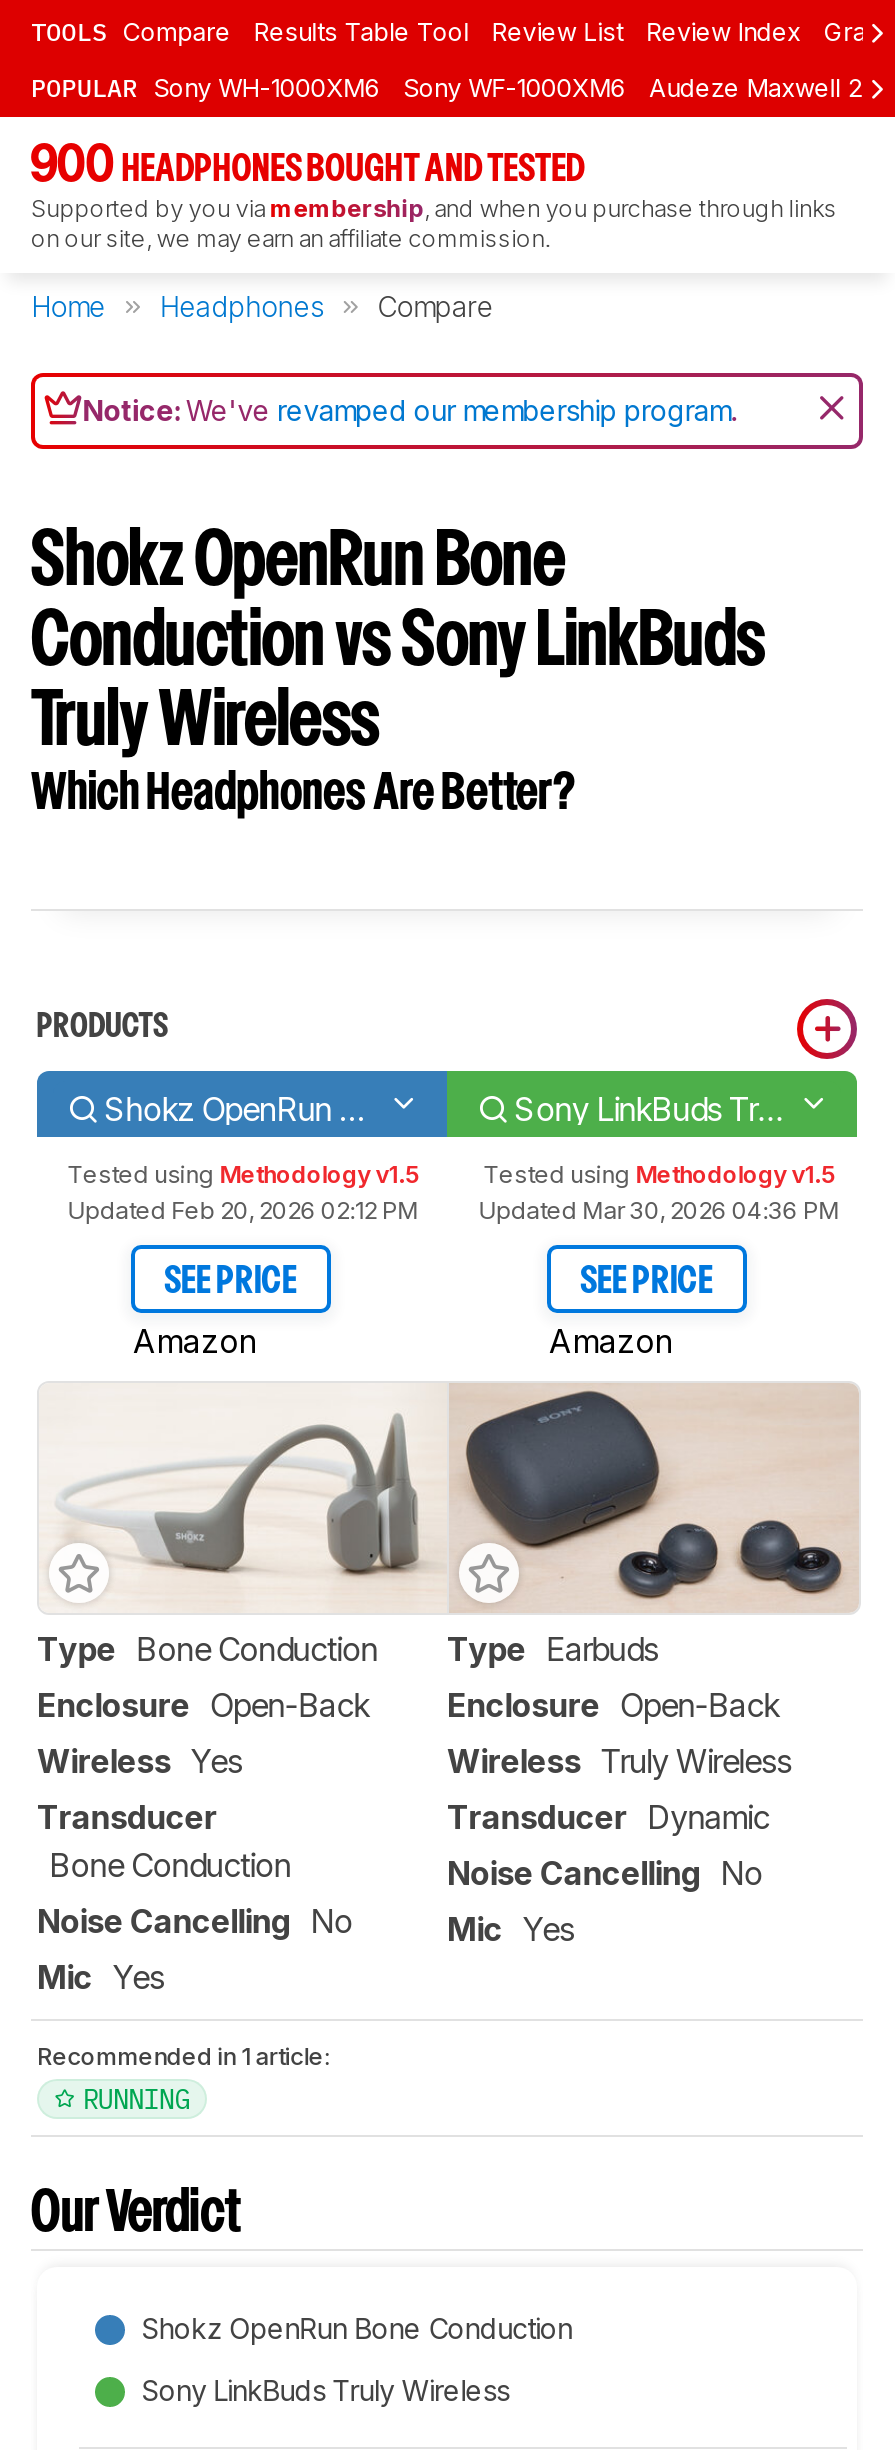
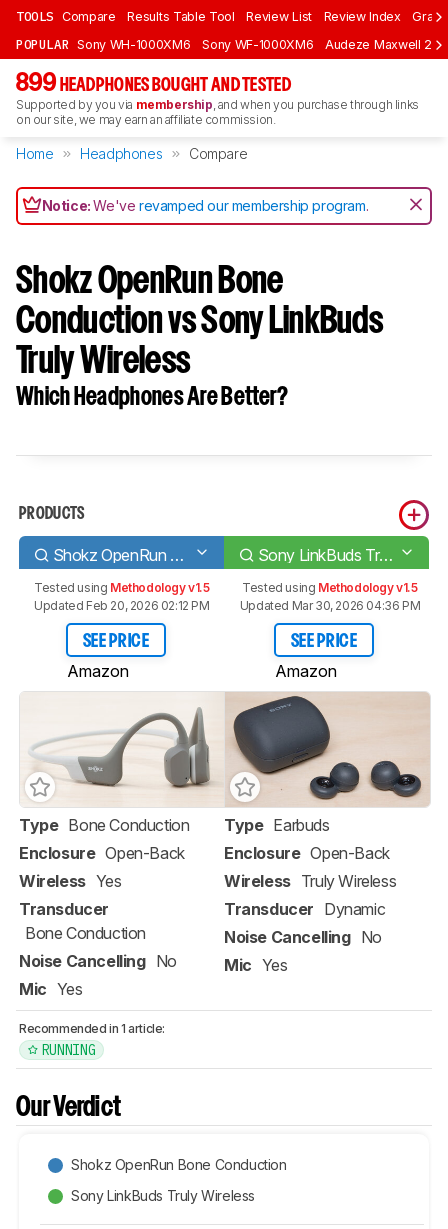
- 900 HEADPHONES BOUGHT AND TESTED
+ 899 HEADPHONES BOUGHT AND TESTED
